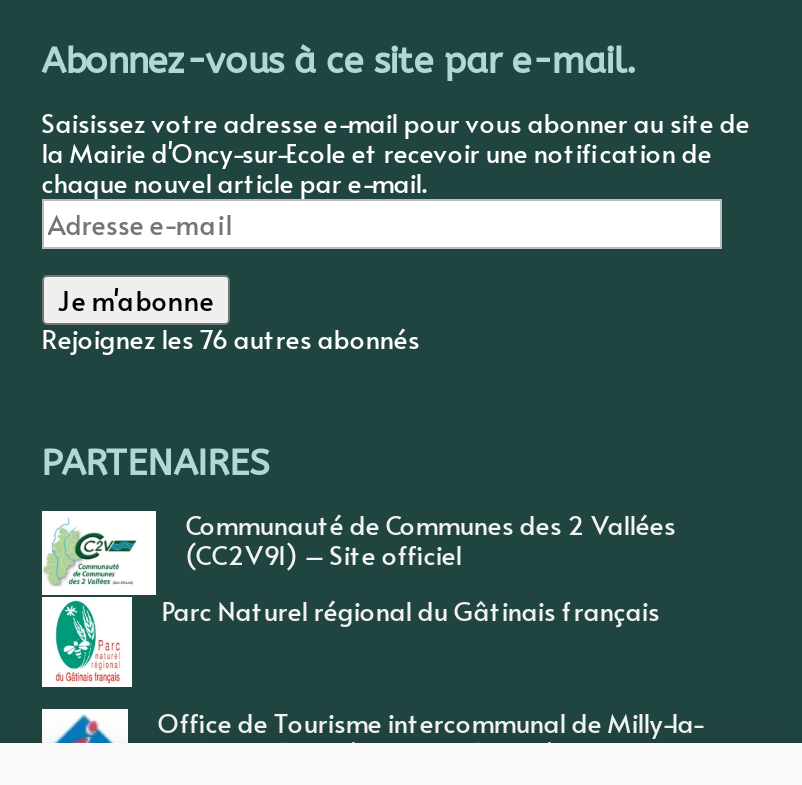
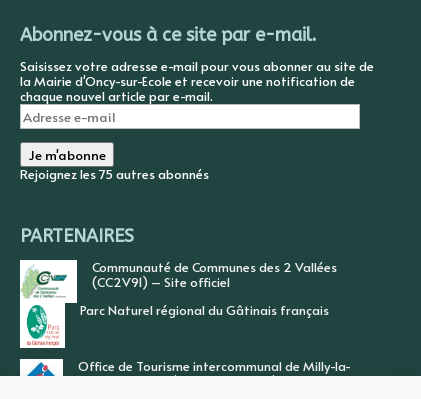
- Rejoignez les 76 autres abonnés
+ Rejoignez les 75 autres abonnés
